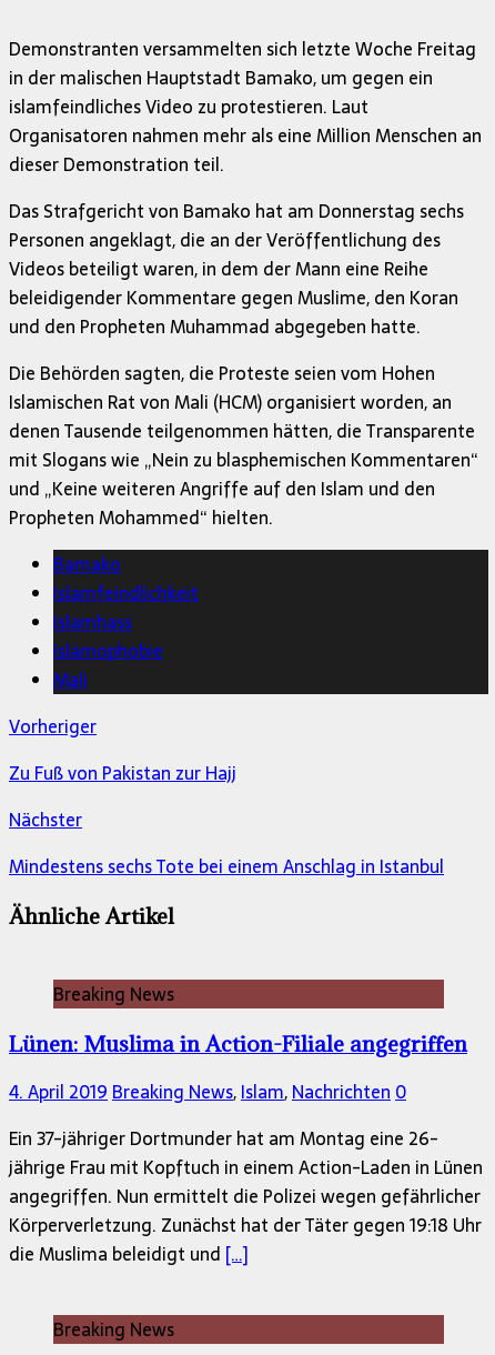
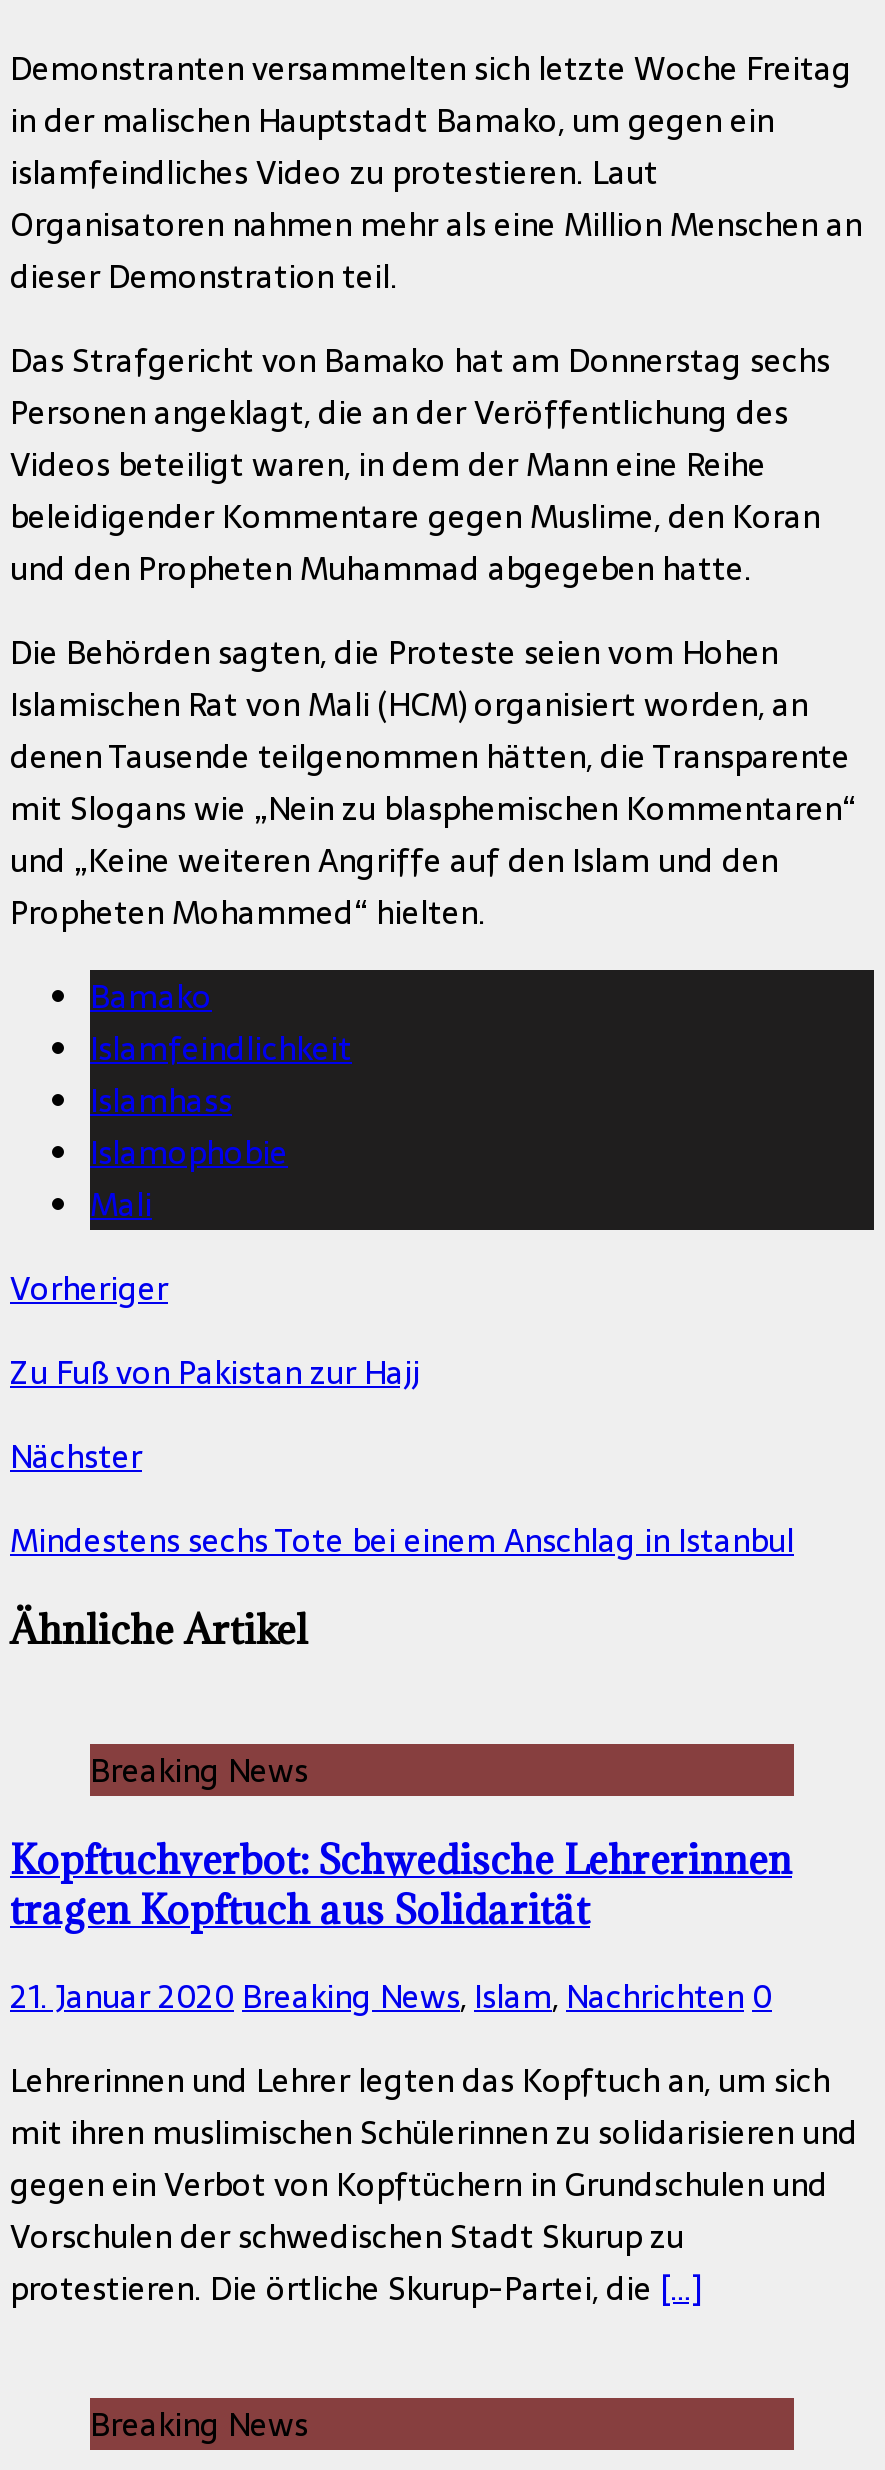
- Lünen: Muslima in Action-Filiale angegriffen
+ Kopftuchverbot: Schwedische Lehrerinnen
+ tragen Kopftuch aus Solidarität

- 4. April 2019 Breaking News, Islam, Nachrichten 0
+ 21. Januar 2020 Breaking News, Islam, Nachrichten 0

- Ein 37-jähriger Dortmunder hat am Montag eine 26-
- jährige Frau mit Kopftuch in einem Action-Laden in Lünen
- angegriffen. Nun ermittelt die Polizei wegen gefährlicher
- Körperverletzung. Zunächst hat der Täter gegen 19:18 Uhr
- die Muslima beleidigt und […]
+ Lehrerinnen und Lehrer legten das Kopftuch an, um sich
+ mit ihren muslimischen Schülerinnen zu solidarisieren und
+ gegen ein Verbot von Kopftüchern in Grundschulen und
+ Vorschulen der schwedischen Stadt Skurup zu
+ protestieren. Die örtliche Skurup-Partei, die […]
